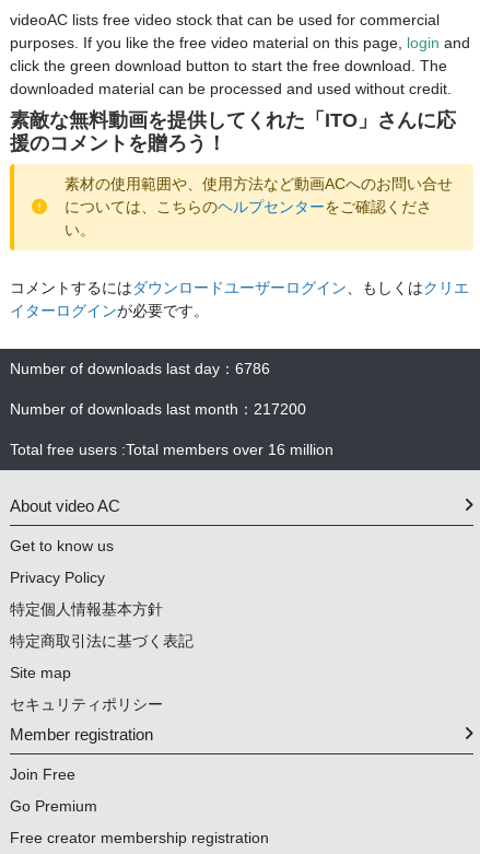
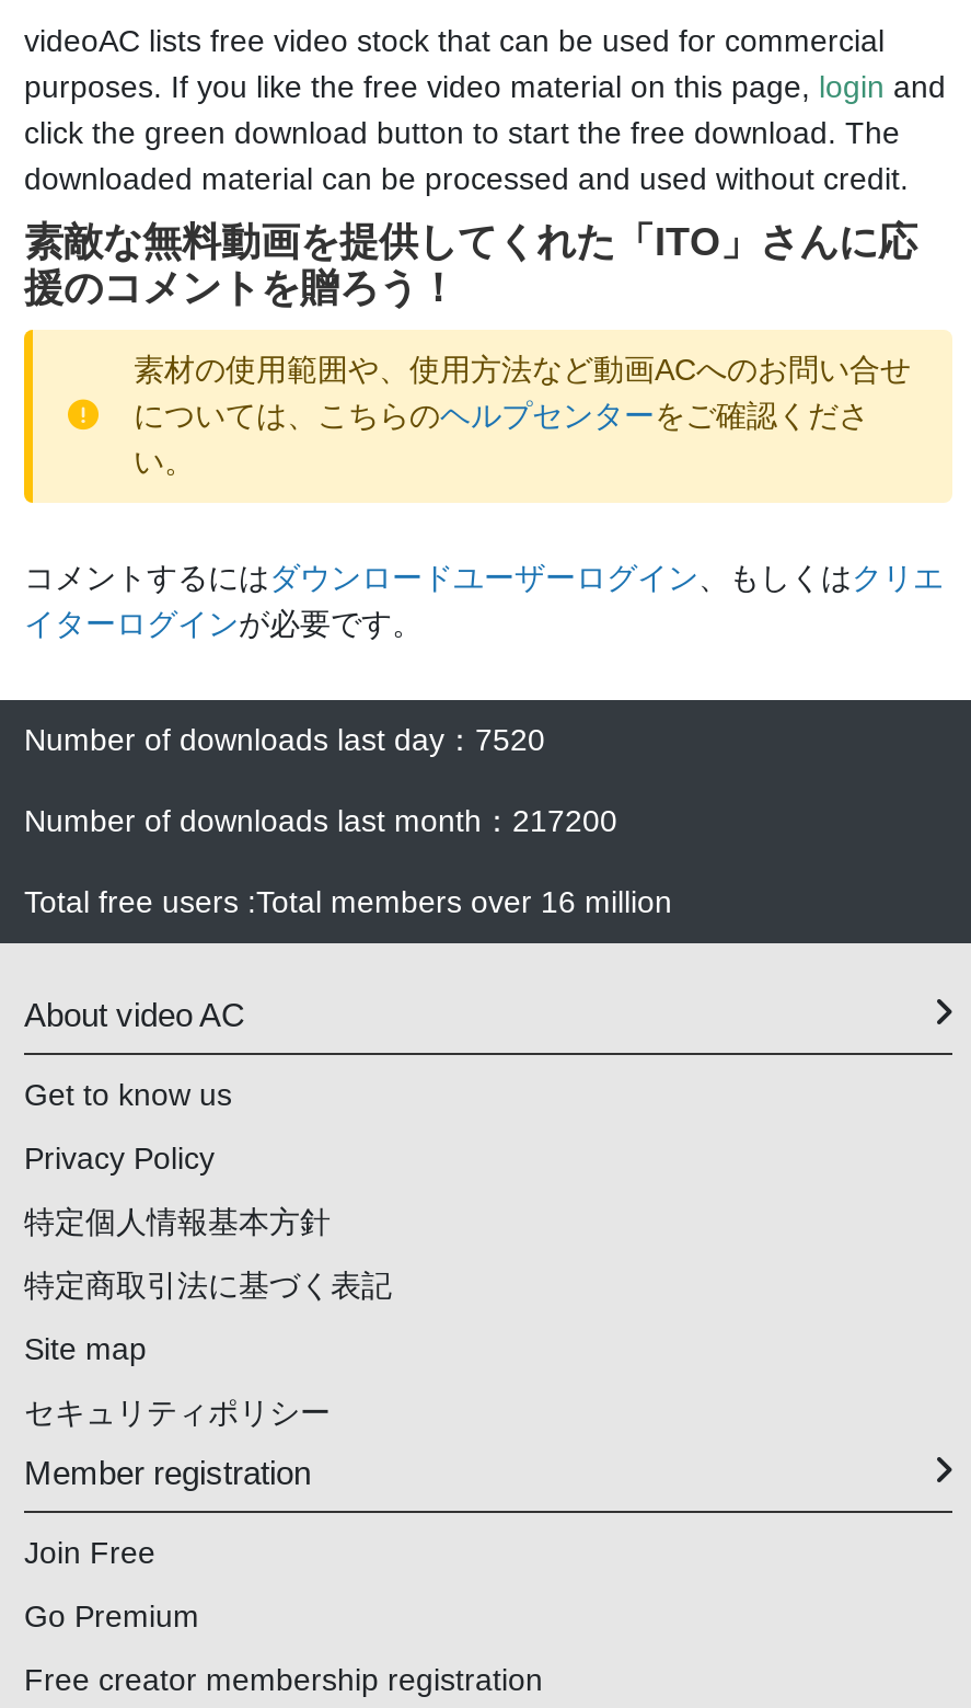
- Number of downloads last day：6786
+ Number of downloads last day：7520
